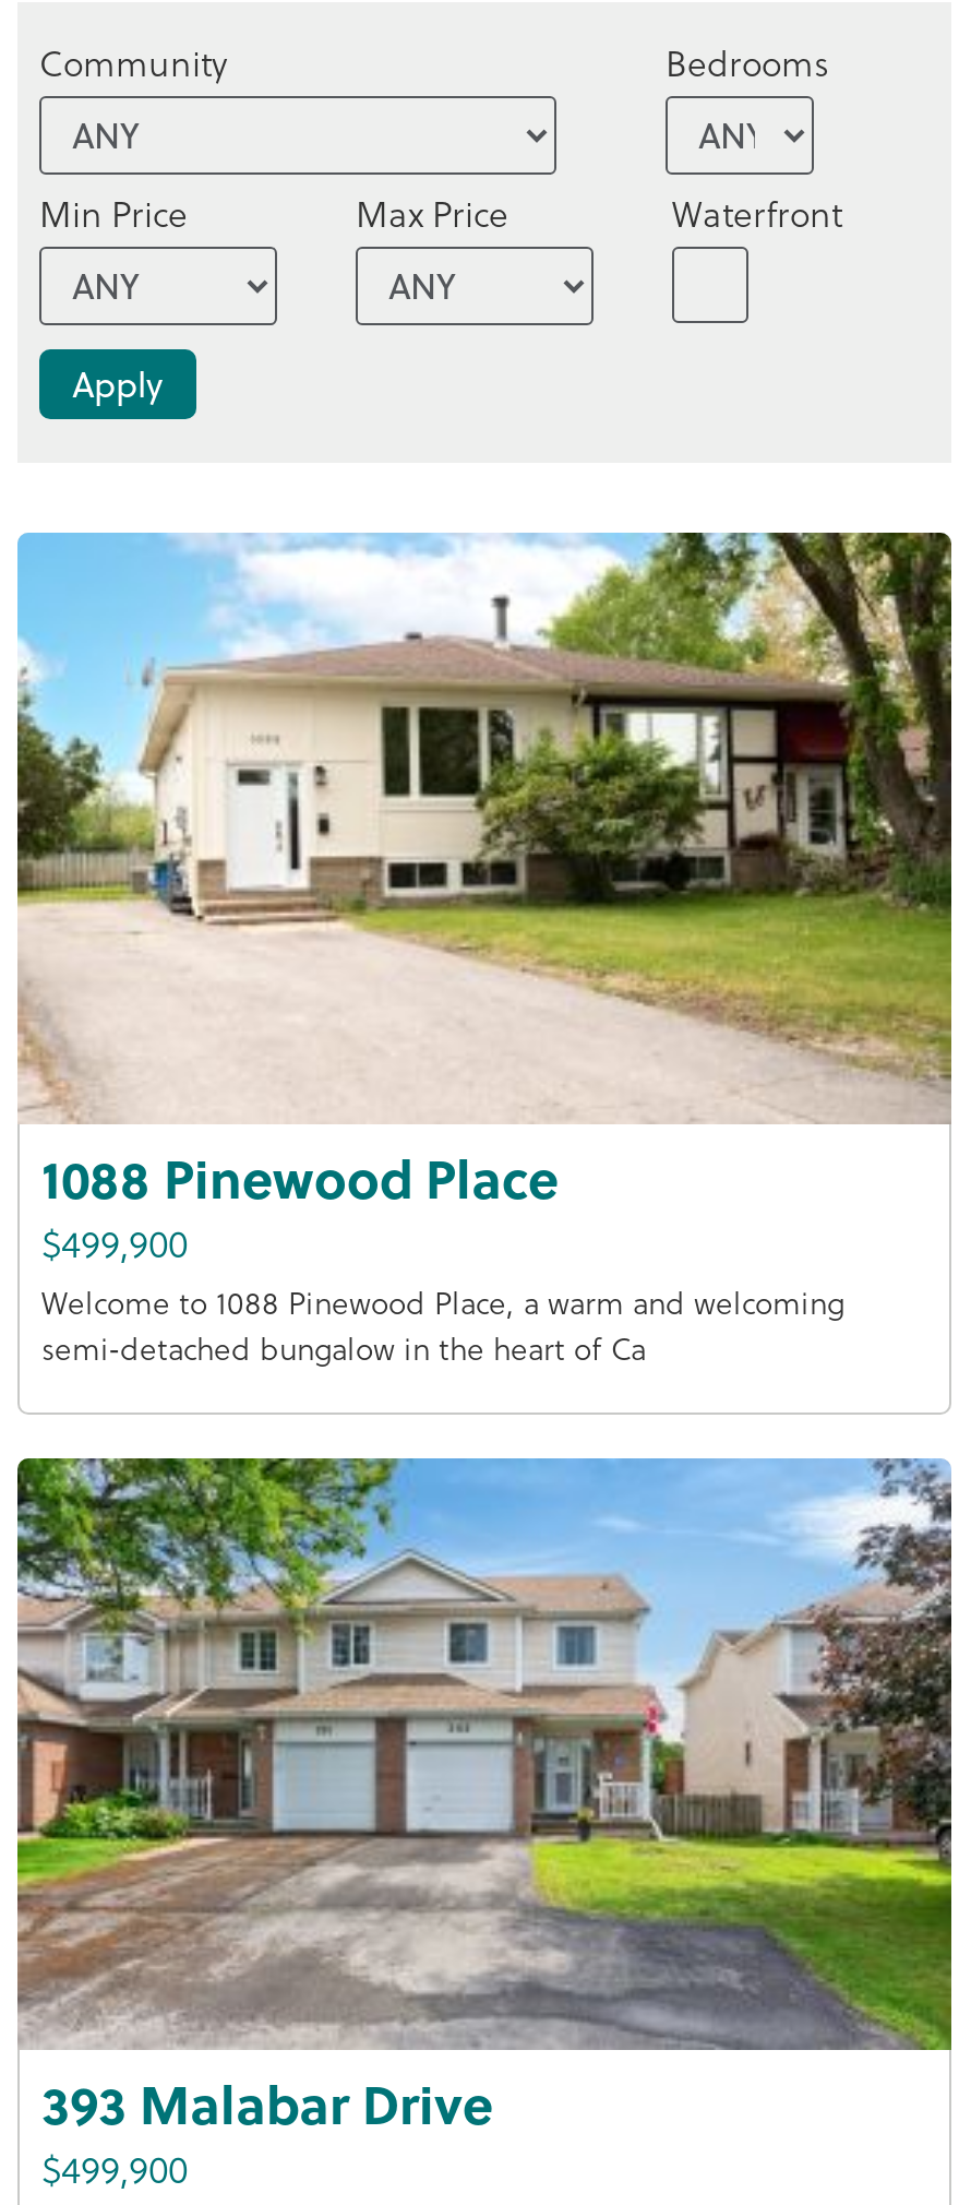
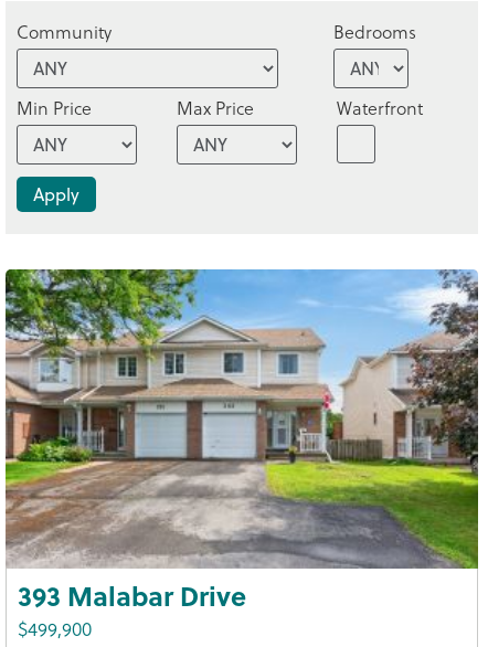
- [image]
- 1088 Pinewood Place
- $499,900
- Welcome to 1088 Pinewood Place, a warm and welcoming
- semi‑detached bungalow in the heart of Ca
